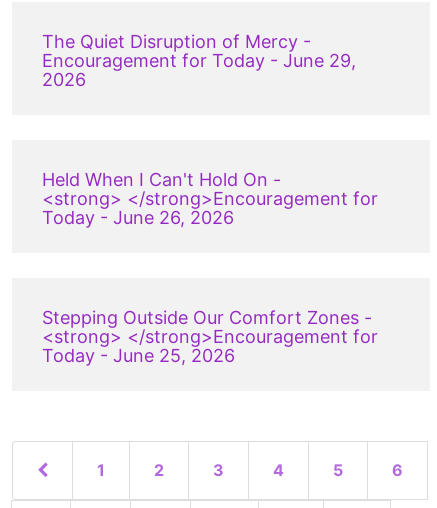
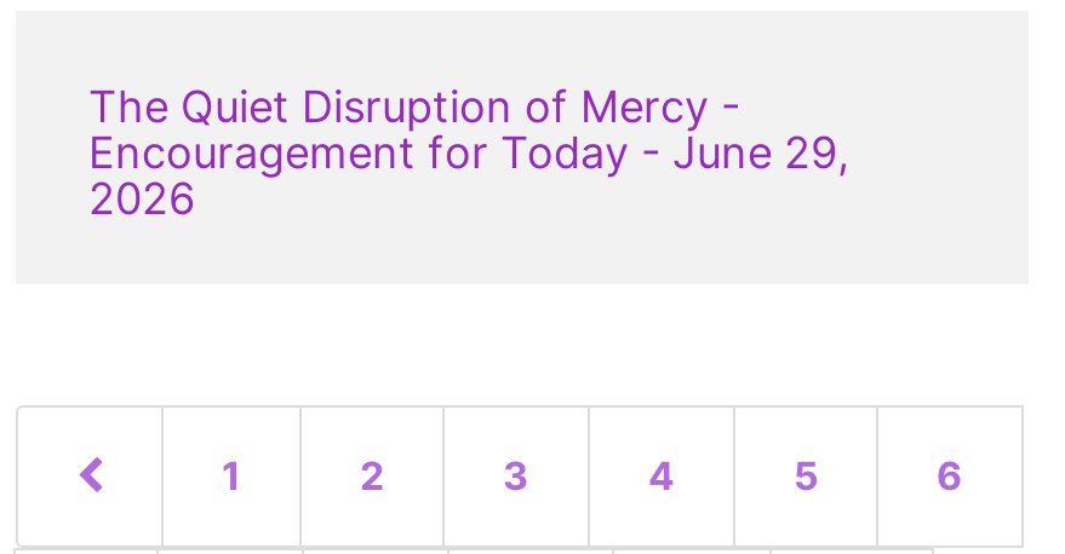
- Held When I Can't Hold On -
- <strong> </strong>Encouragement for
- Today - June 26, 2026

- Stepping Outside Our Comfort Zones -
- <strong> </strong>Encouragement for
- Today - June 25, 2026
